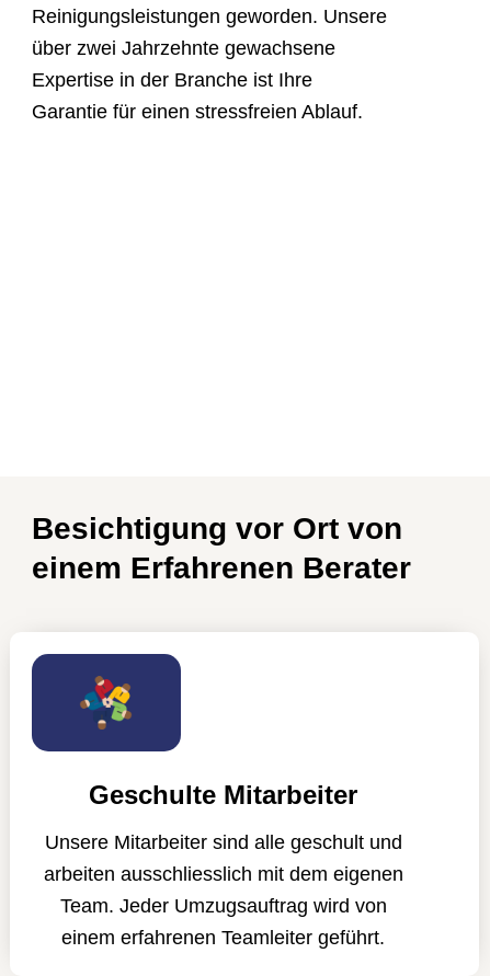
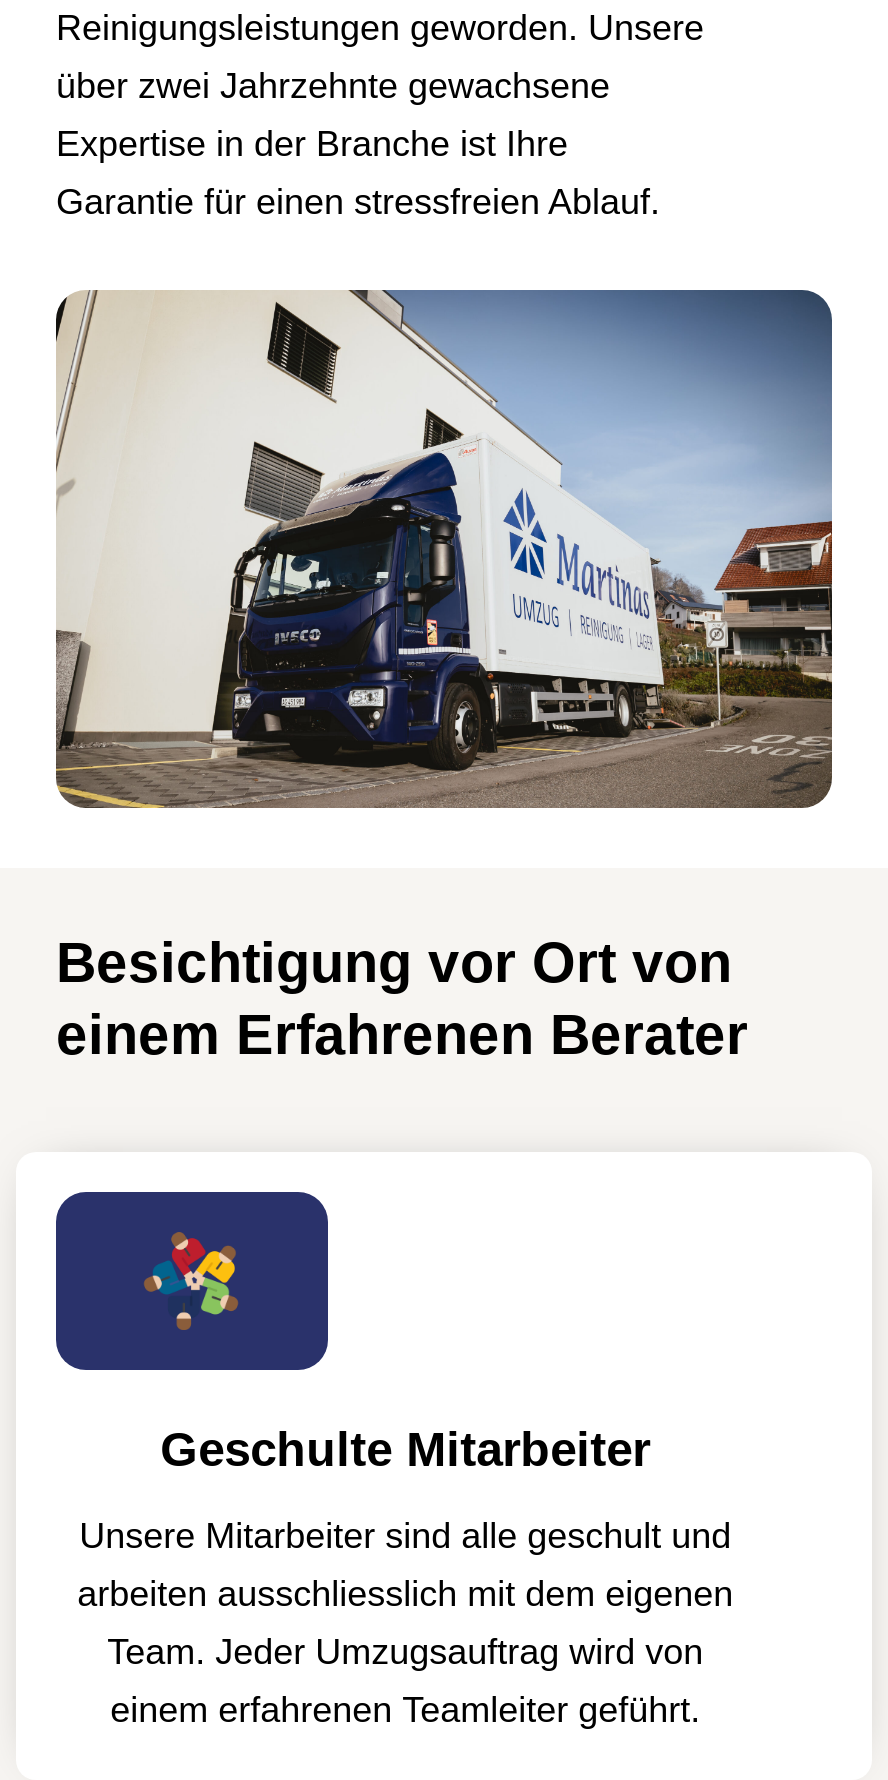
+ [image]
